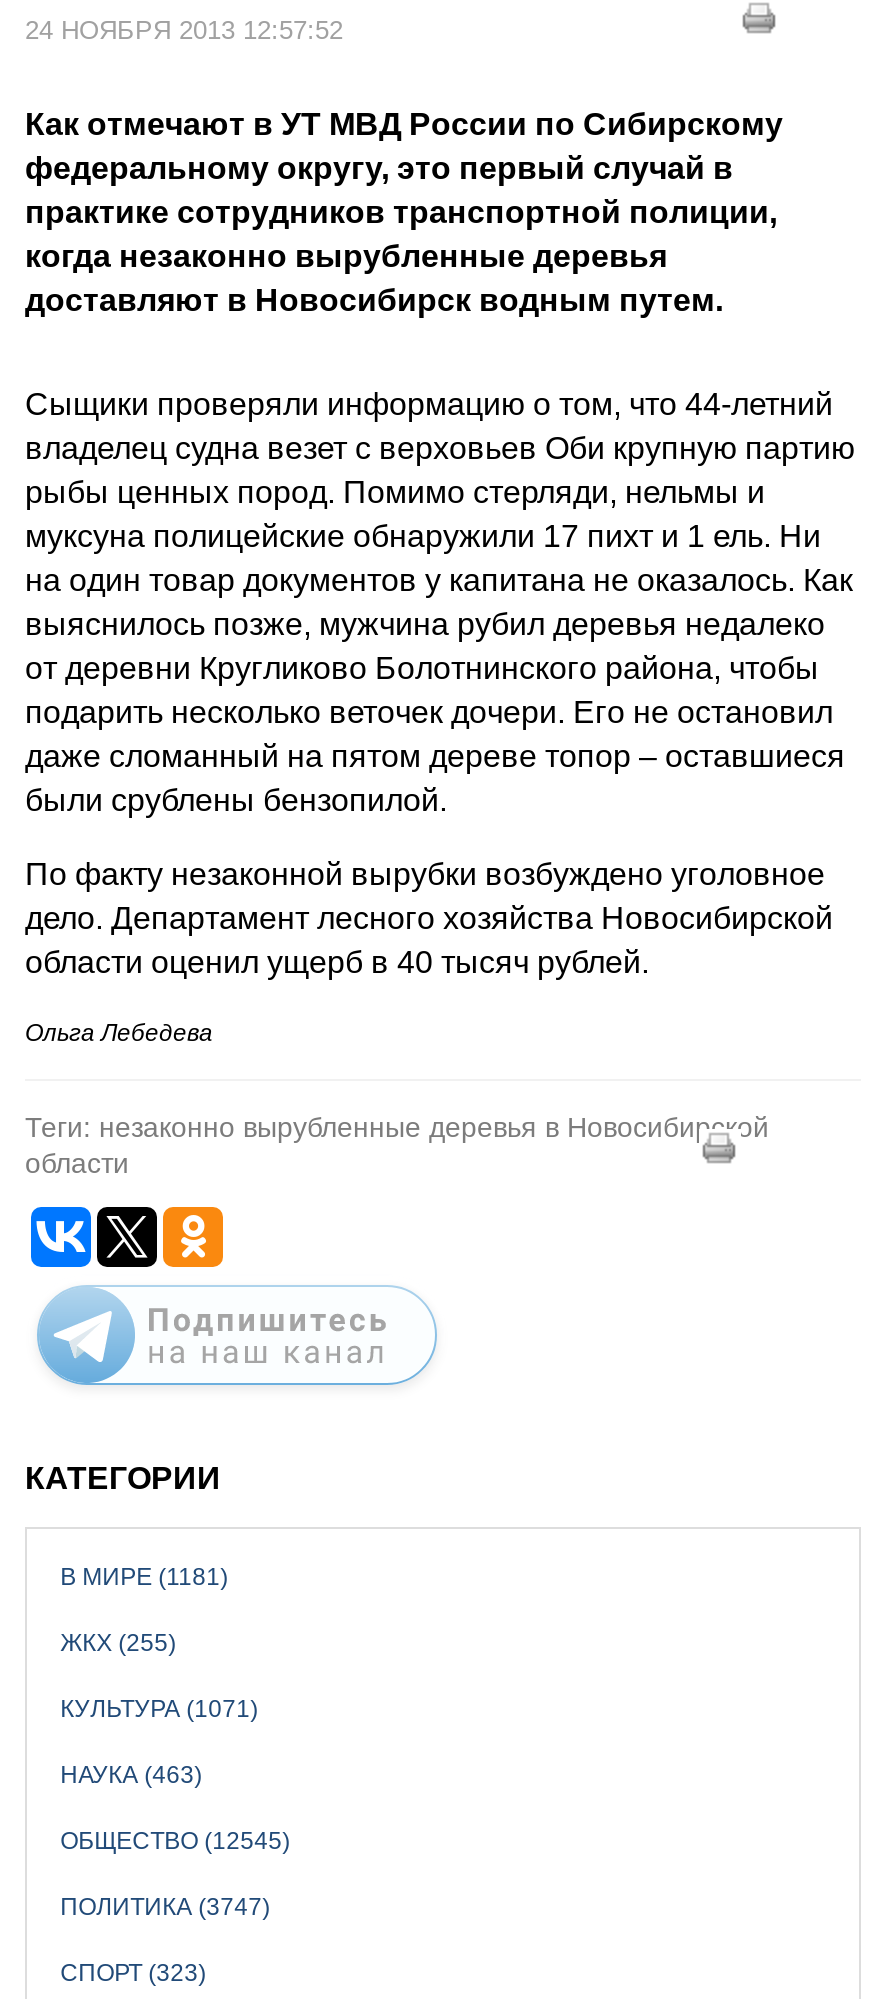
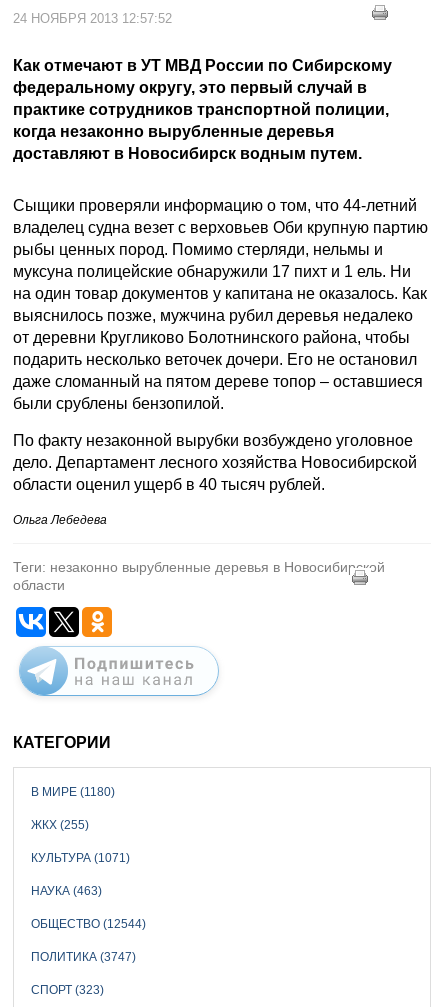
- В МИРЕ (1181)
+ В МИРЕ (1180)

- ОБЩЕСТВО (12545)
+ ОБЩЕСТВО (12544)
